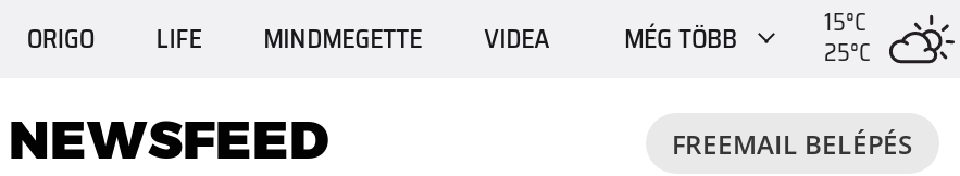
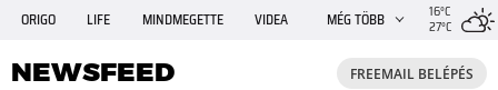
- 15°C
- 25°C
+ 16°C
+ 27°C
